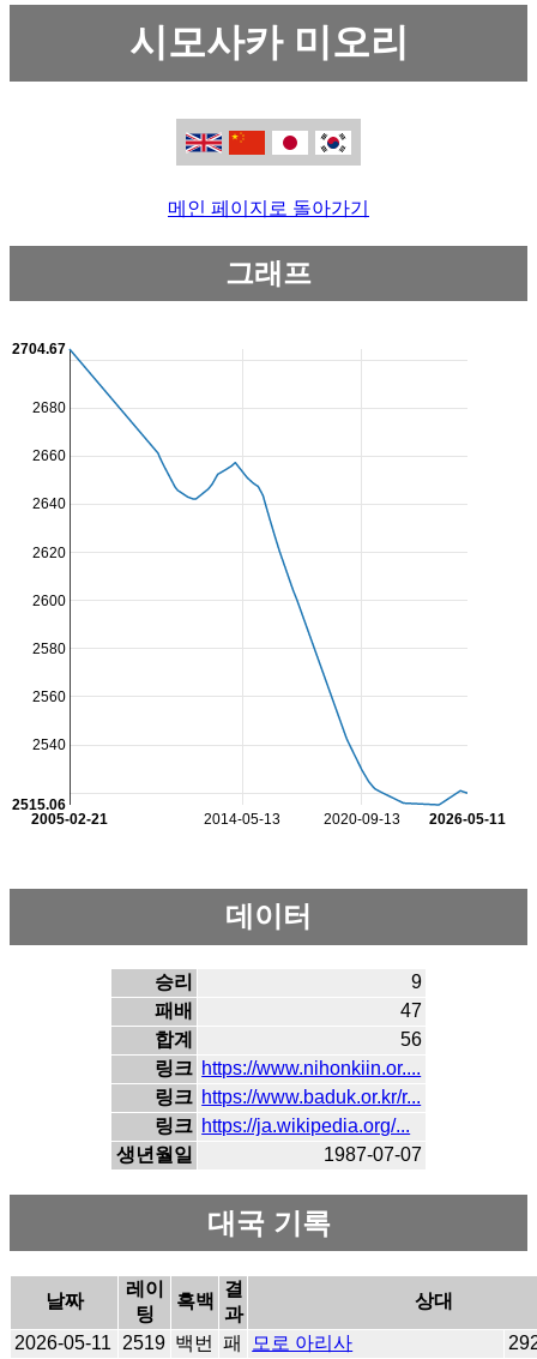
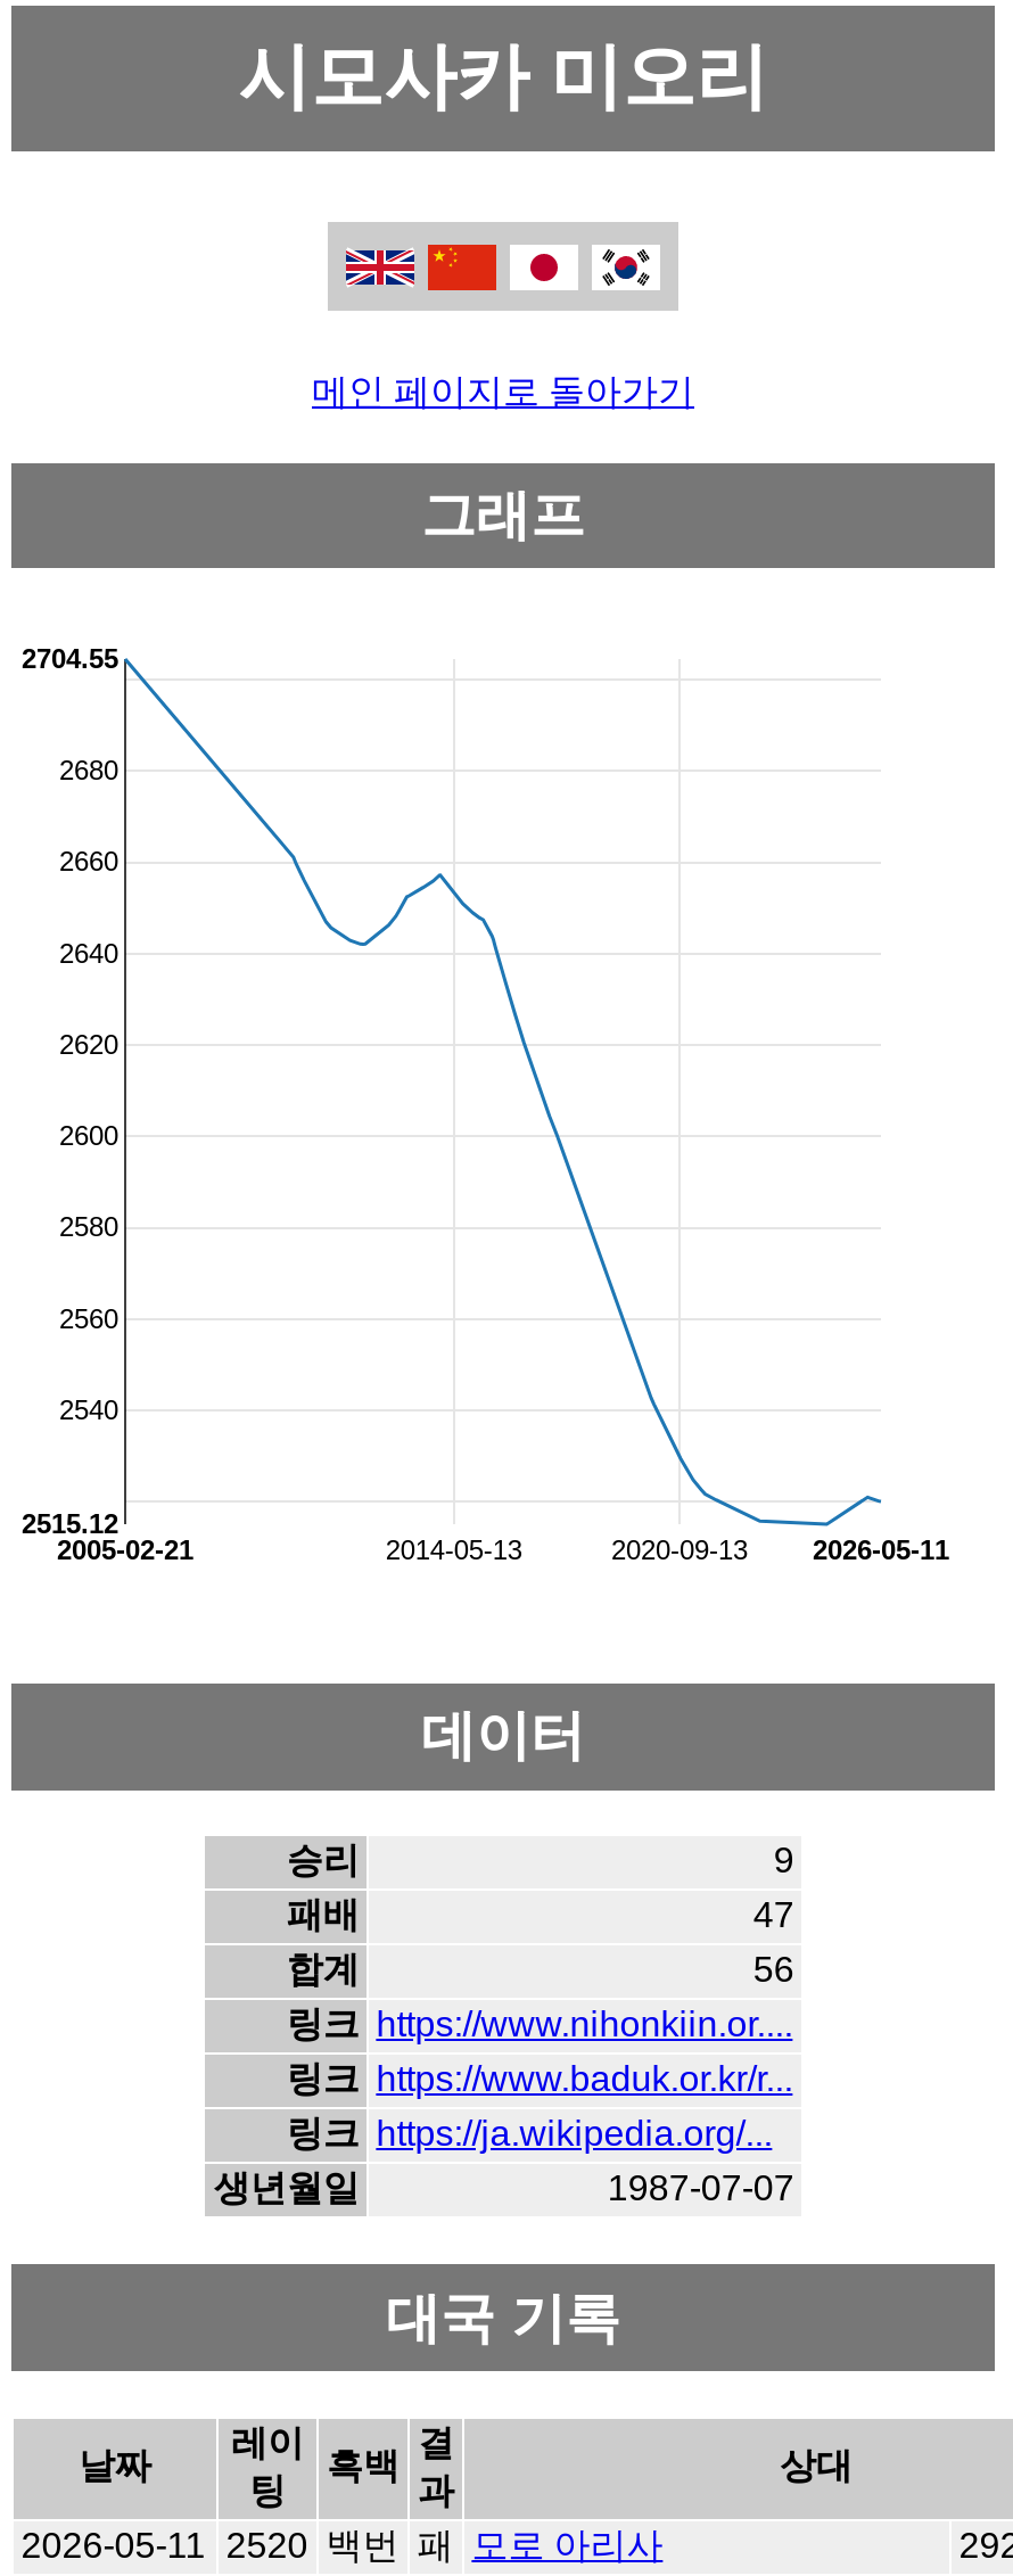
- 2704.67
+ 2704.55

- 2515.06
+ 2515.12

- 2026-05-11 2519 백번 패 모로 아리사
+ 2026-05-11 2520 백번 패 모로 아리사
